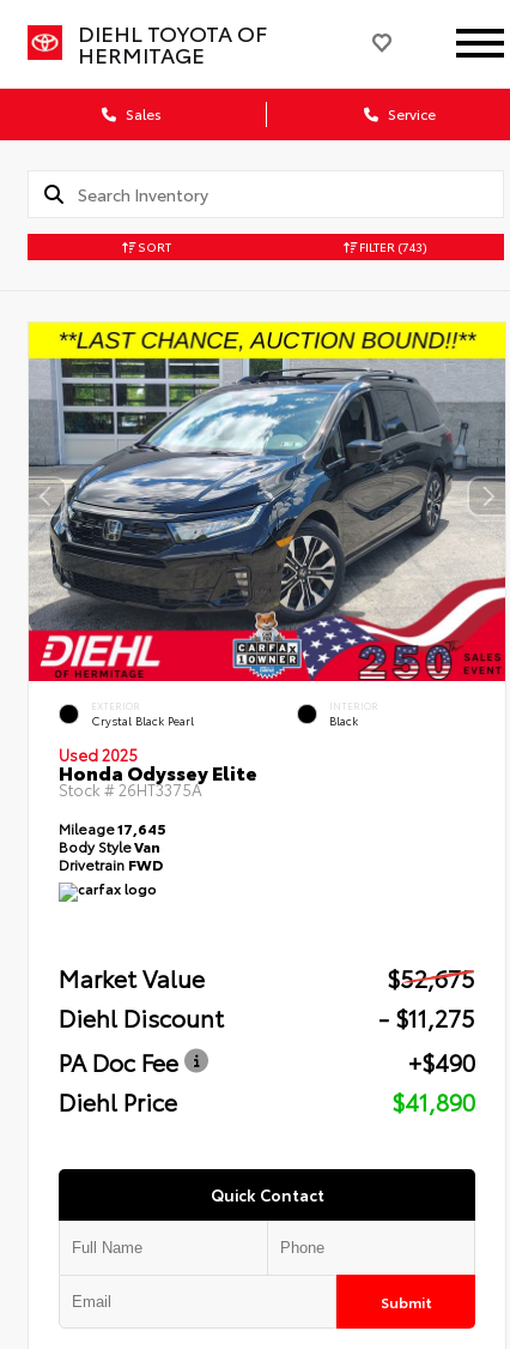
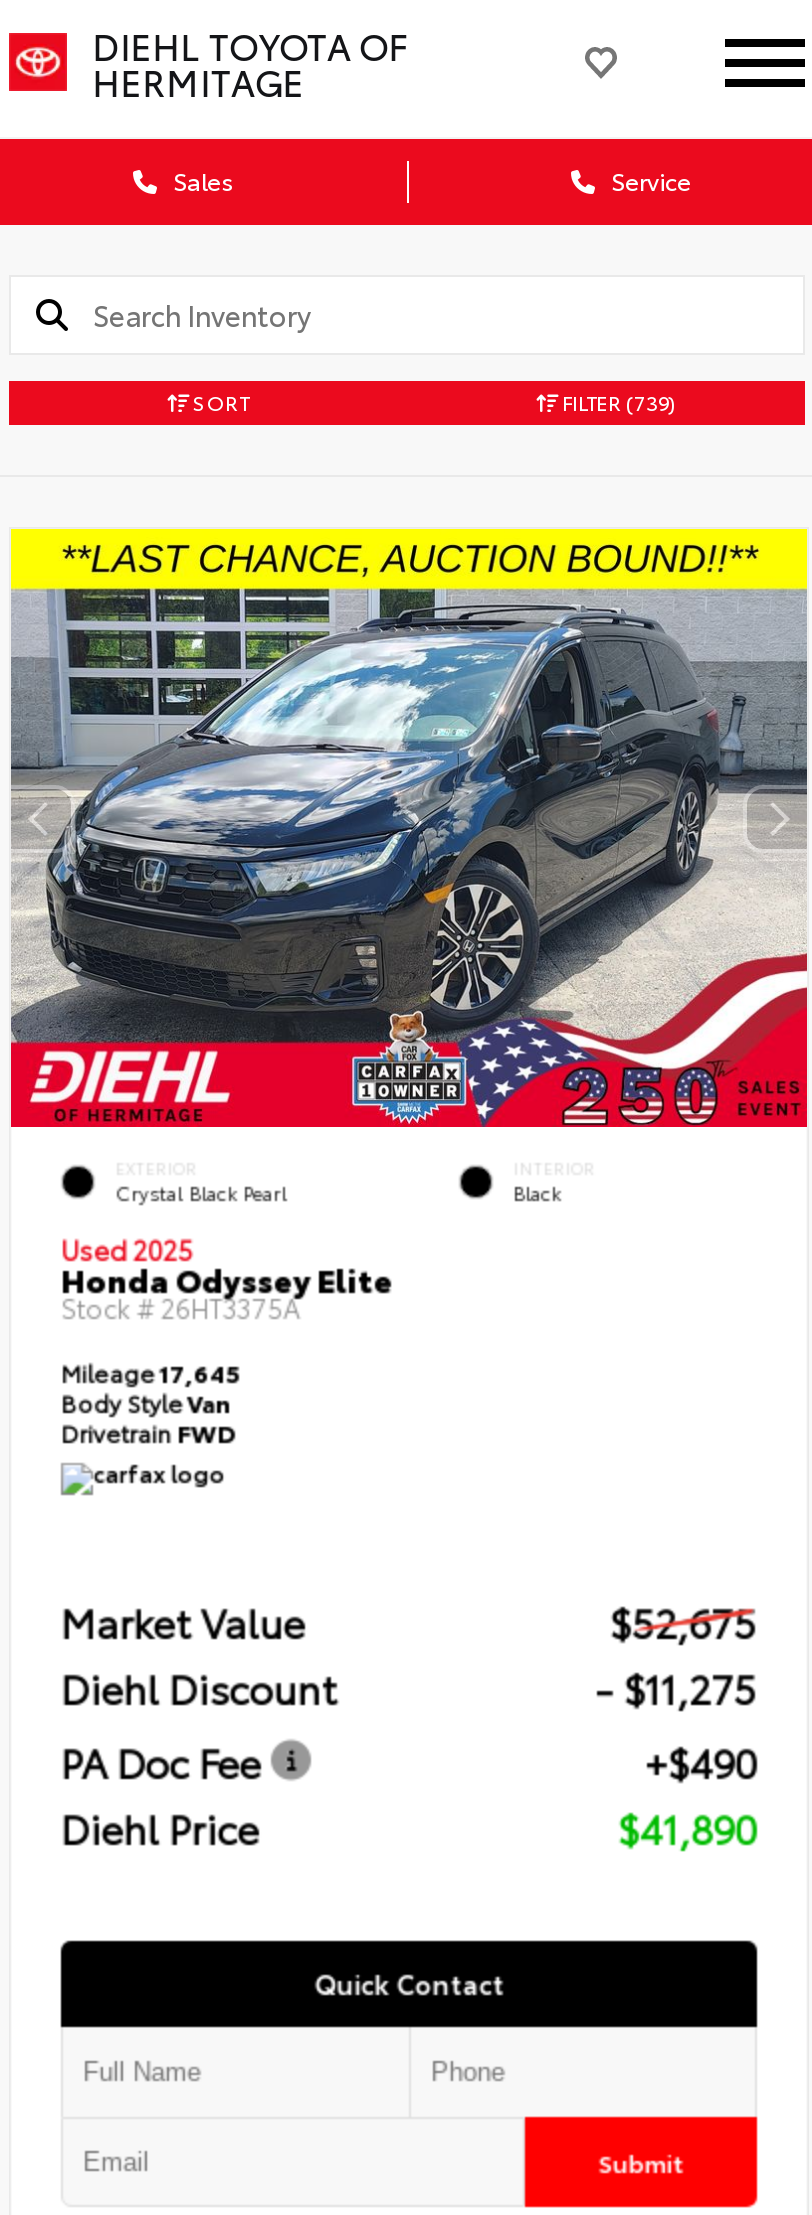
- FILTER (743)
+ FILTER (739)
